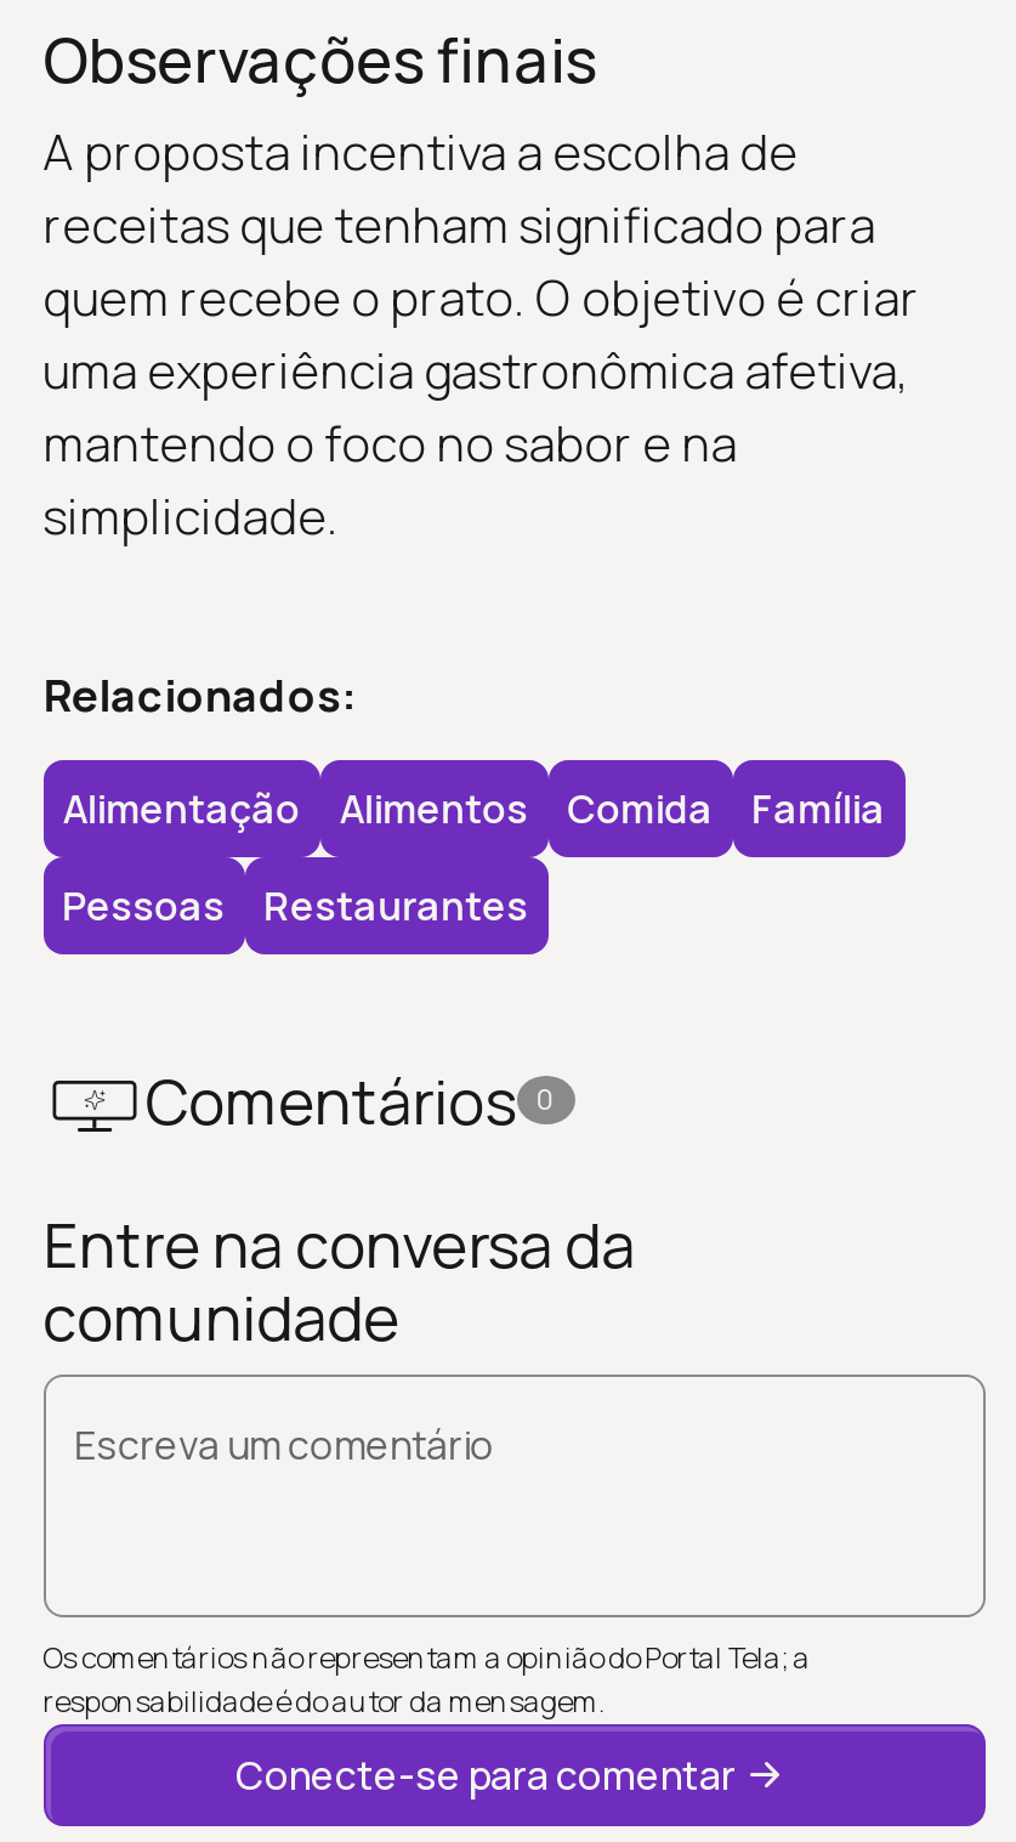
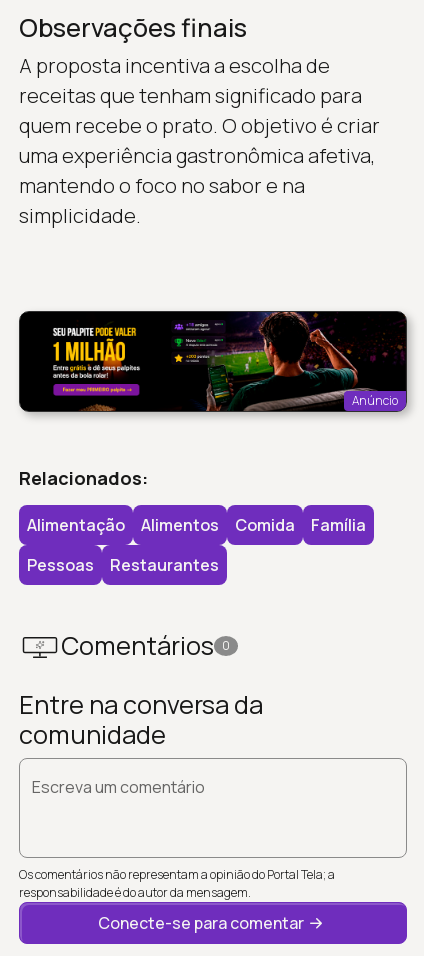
+ [image]
+ Anúncio
